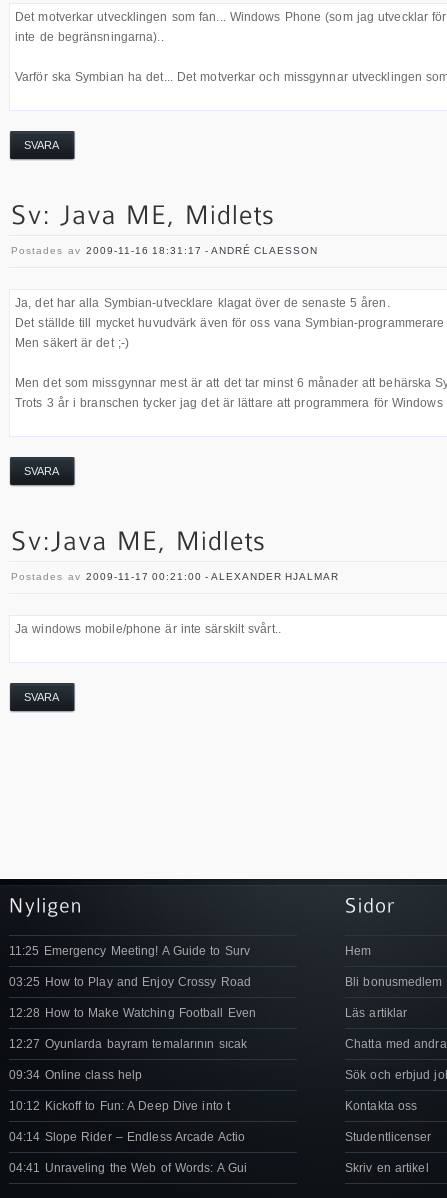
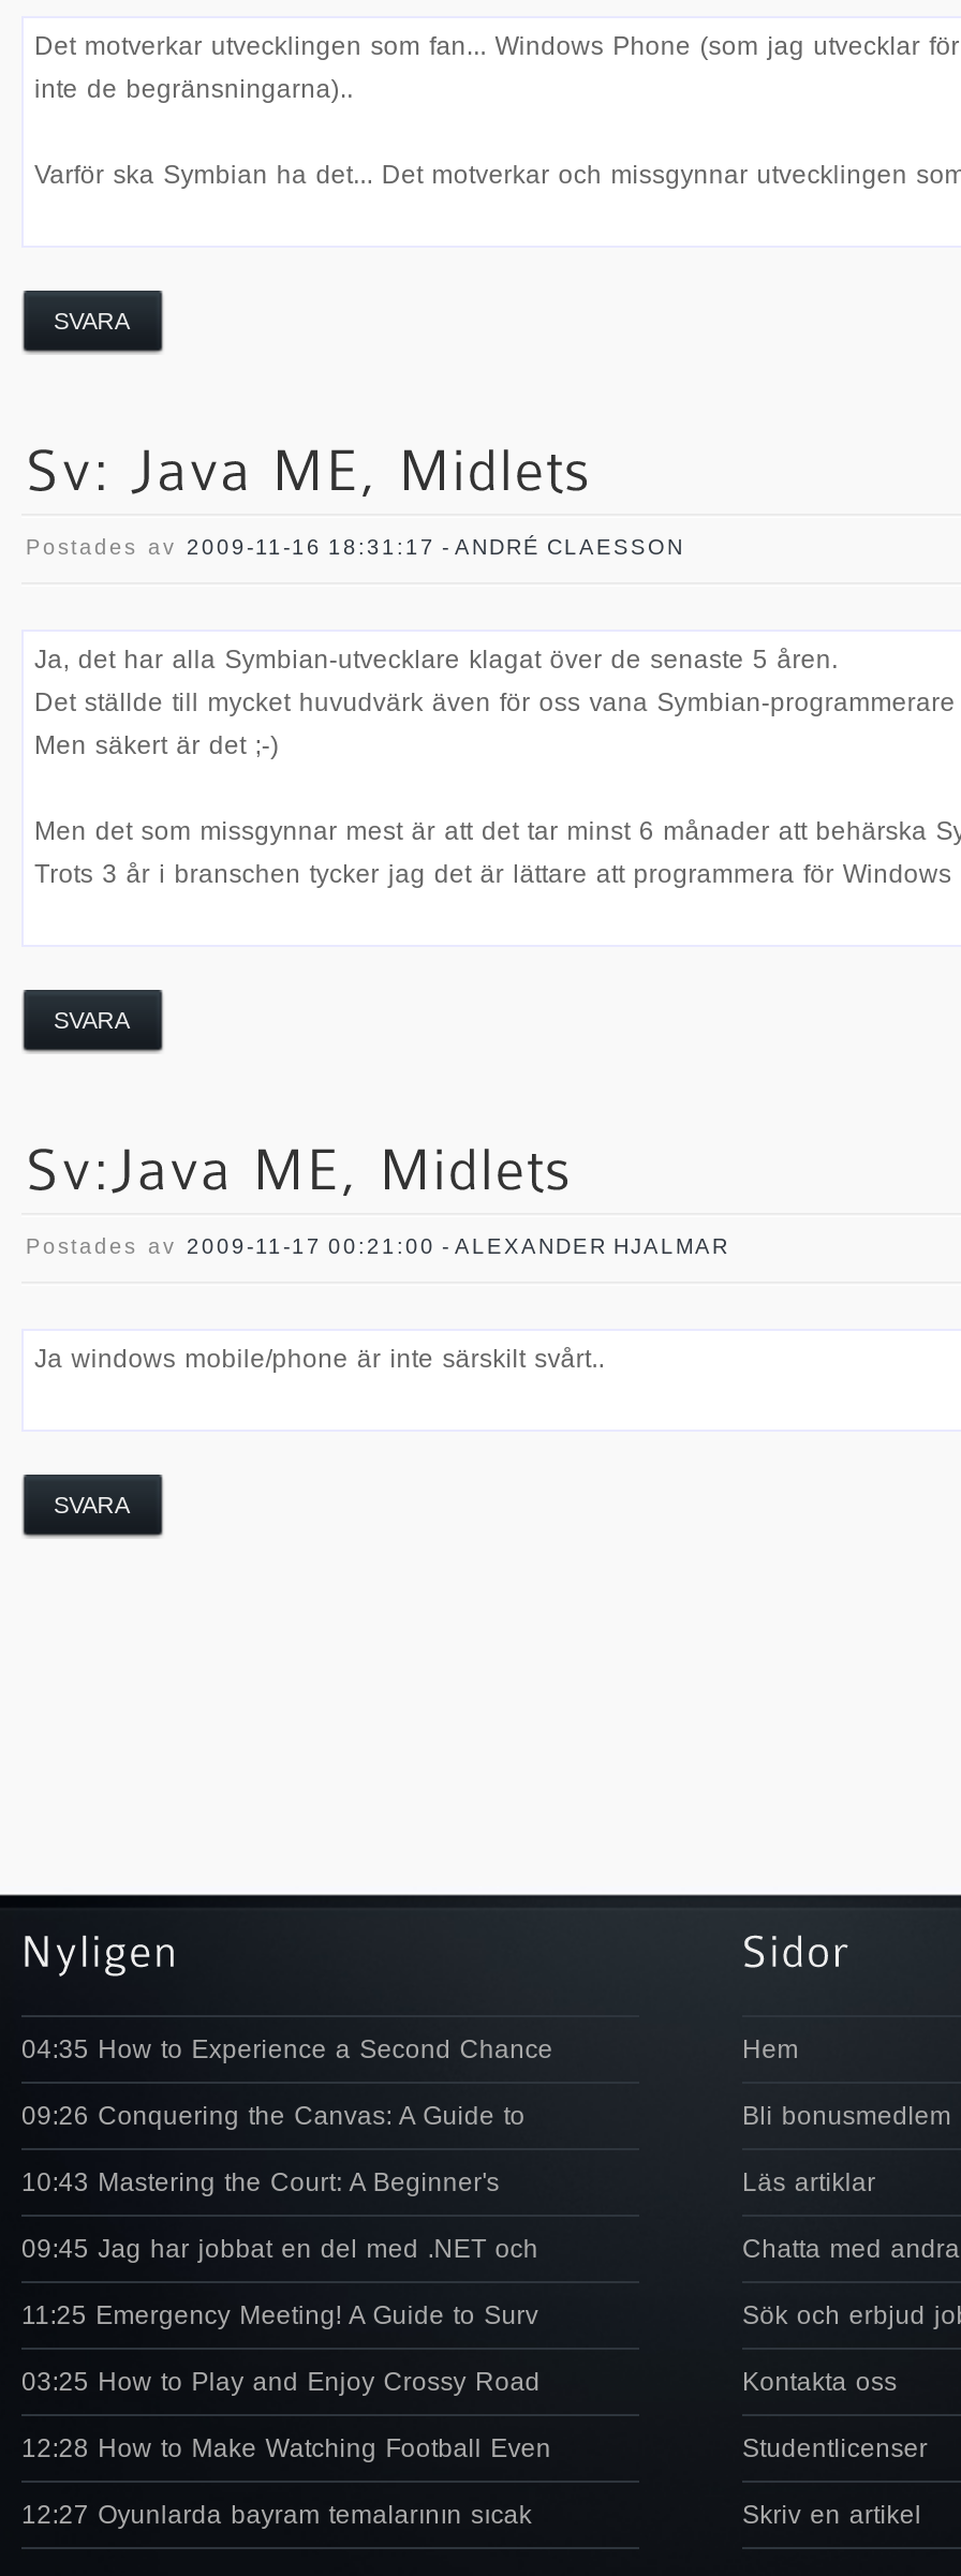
moved down: 11:25 Emergency Meeting! A Guide to Surv | 03:25 How to Play and Enjoy Crossy Road | 12:28 How to Make Watching Football Even | 12:27 Oyunlarda bayram temalarının sıcak

+ 04:35 How to Experience a Second Chance
+ 09:26 Conquering the Canvas: A Guide to
+ 10:43 Mastering the Court: A Beginner's
+ 09:45 Jag har jobbat en del med .NET och

- 09:34 Online class help
- 10:12 Kickoff to Fun: A Deep Dive into t
- 04:14 Slope Rider – Endless Arcade Actio
- 04:41 Unraveling the Web of Words: A Gui
